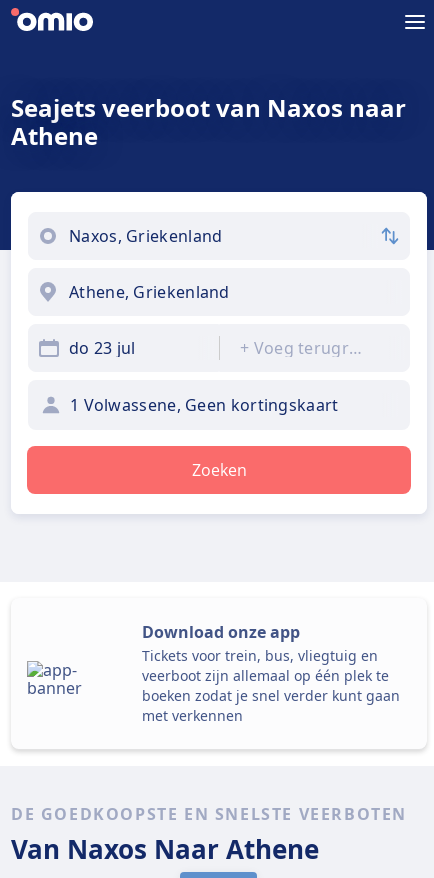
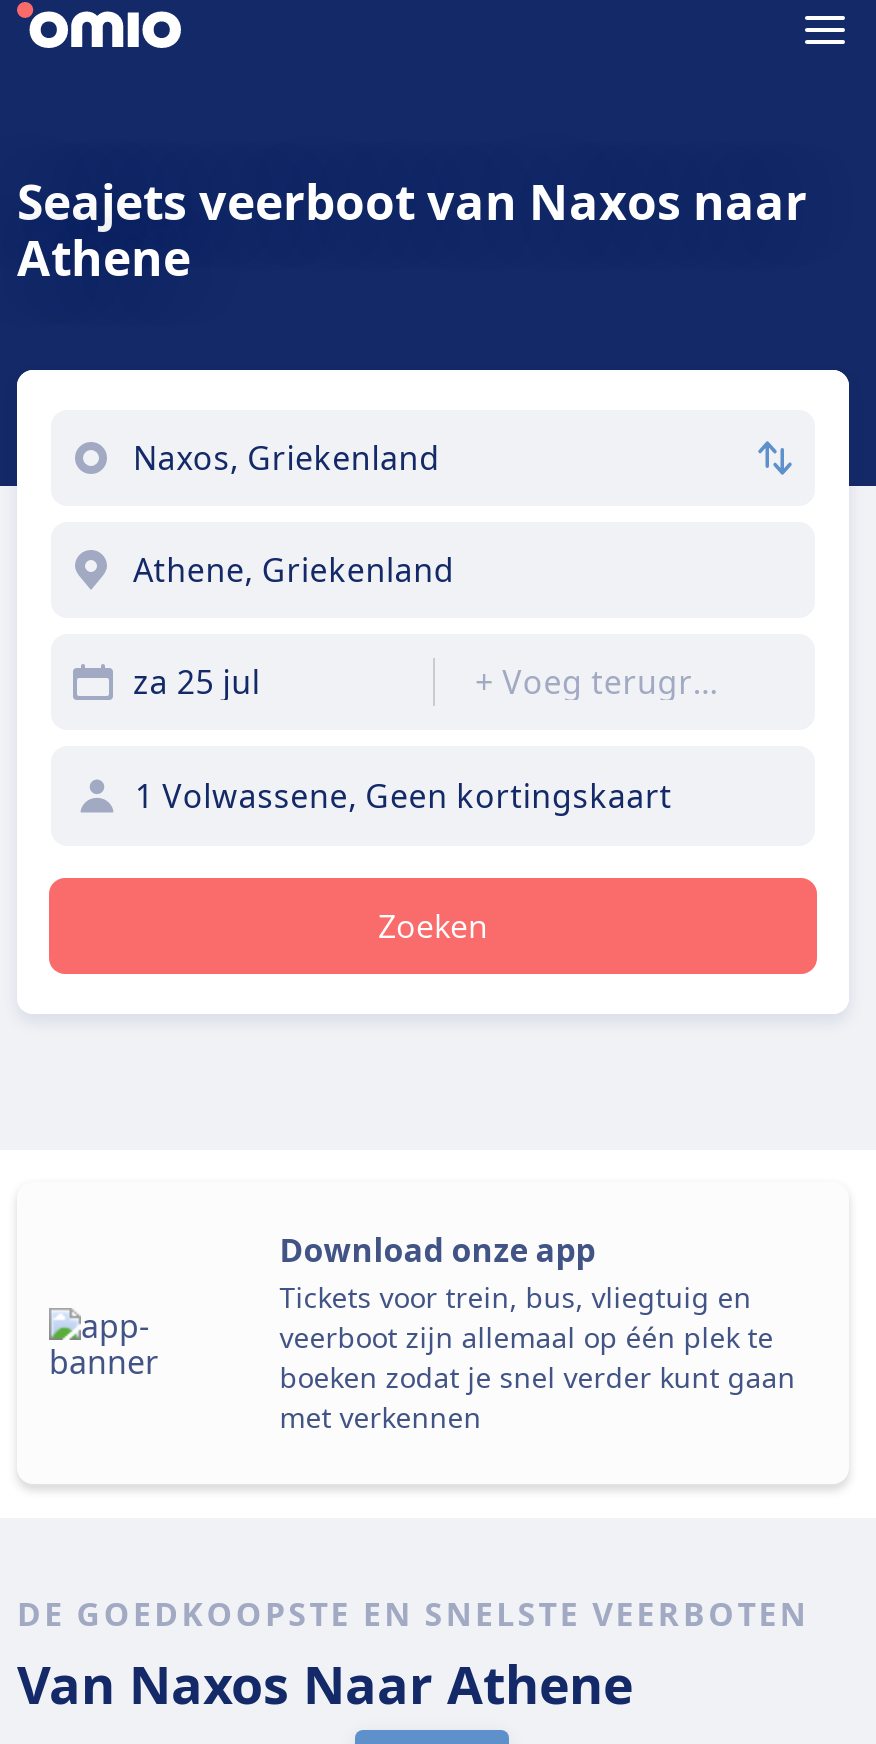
- do 23 jul
+ za 25 jul
